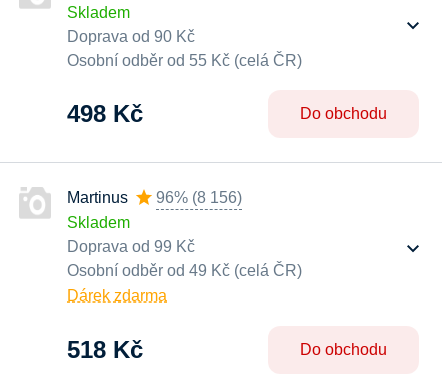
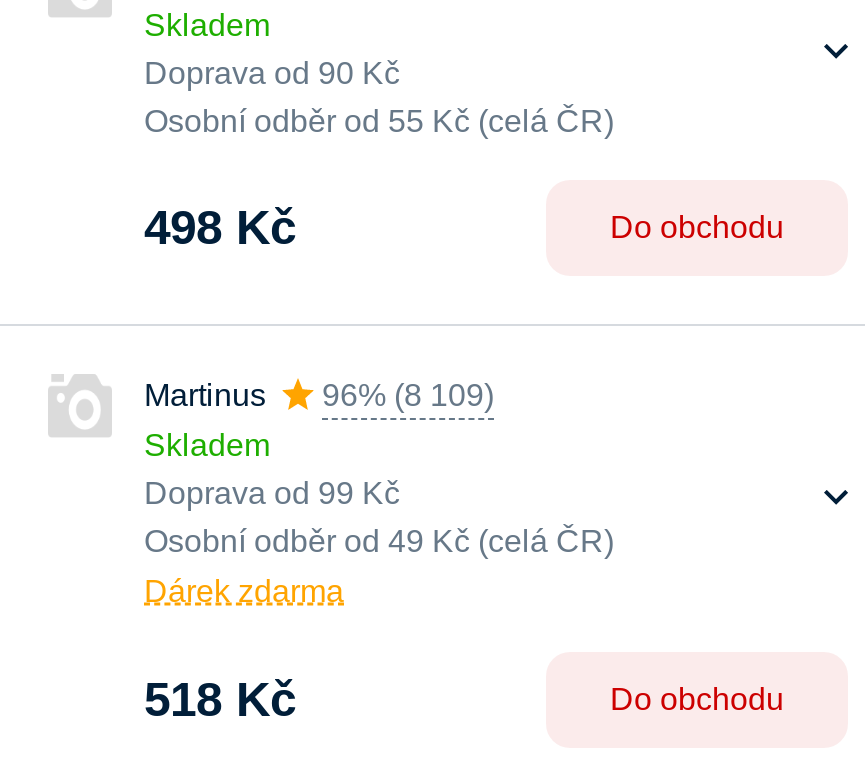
- Martinus 96% (8 156)
+ Martinus 96% (8 109)
